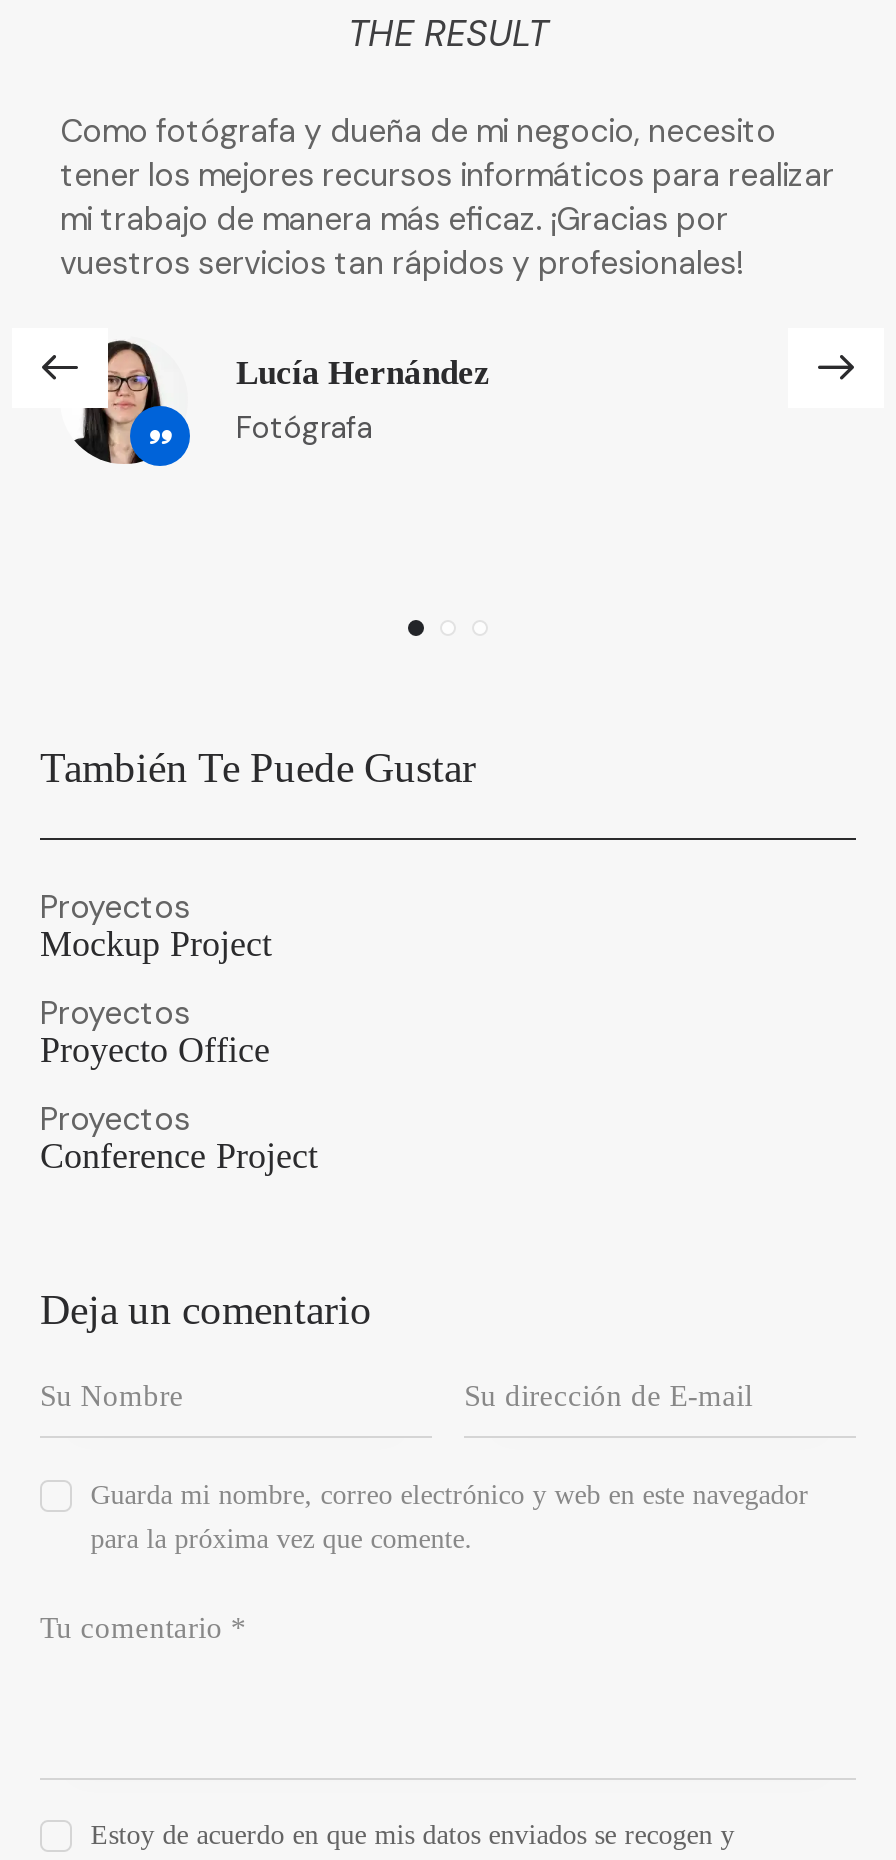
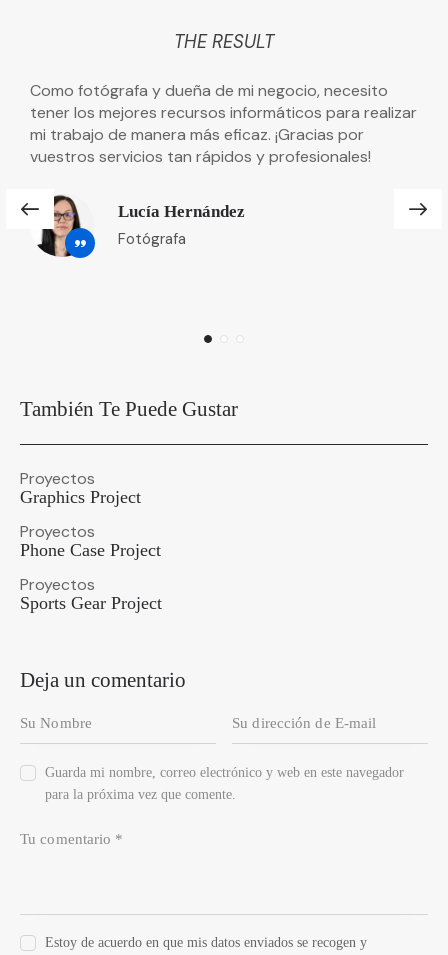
- Mockup Project
+ Graphics Project

- Proyecto Office
+ Phone Case Project

- Conference Project
+ Sports Gear Project
